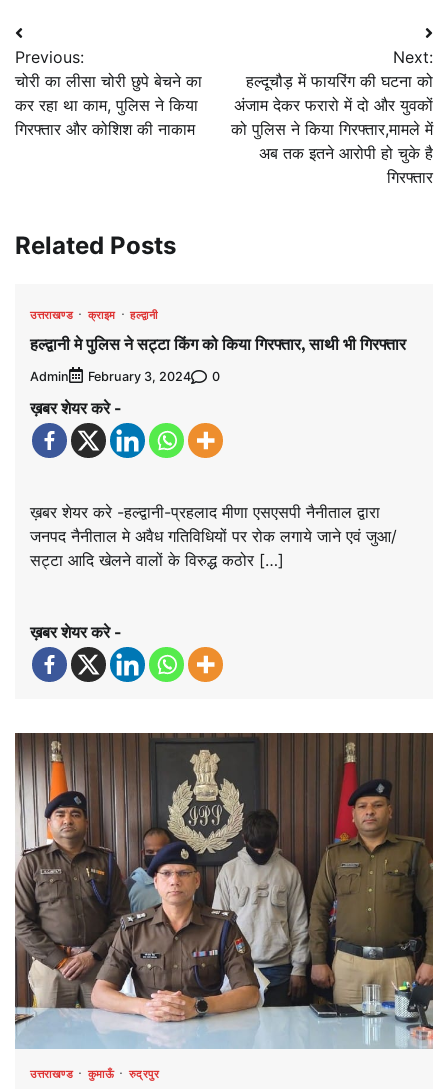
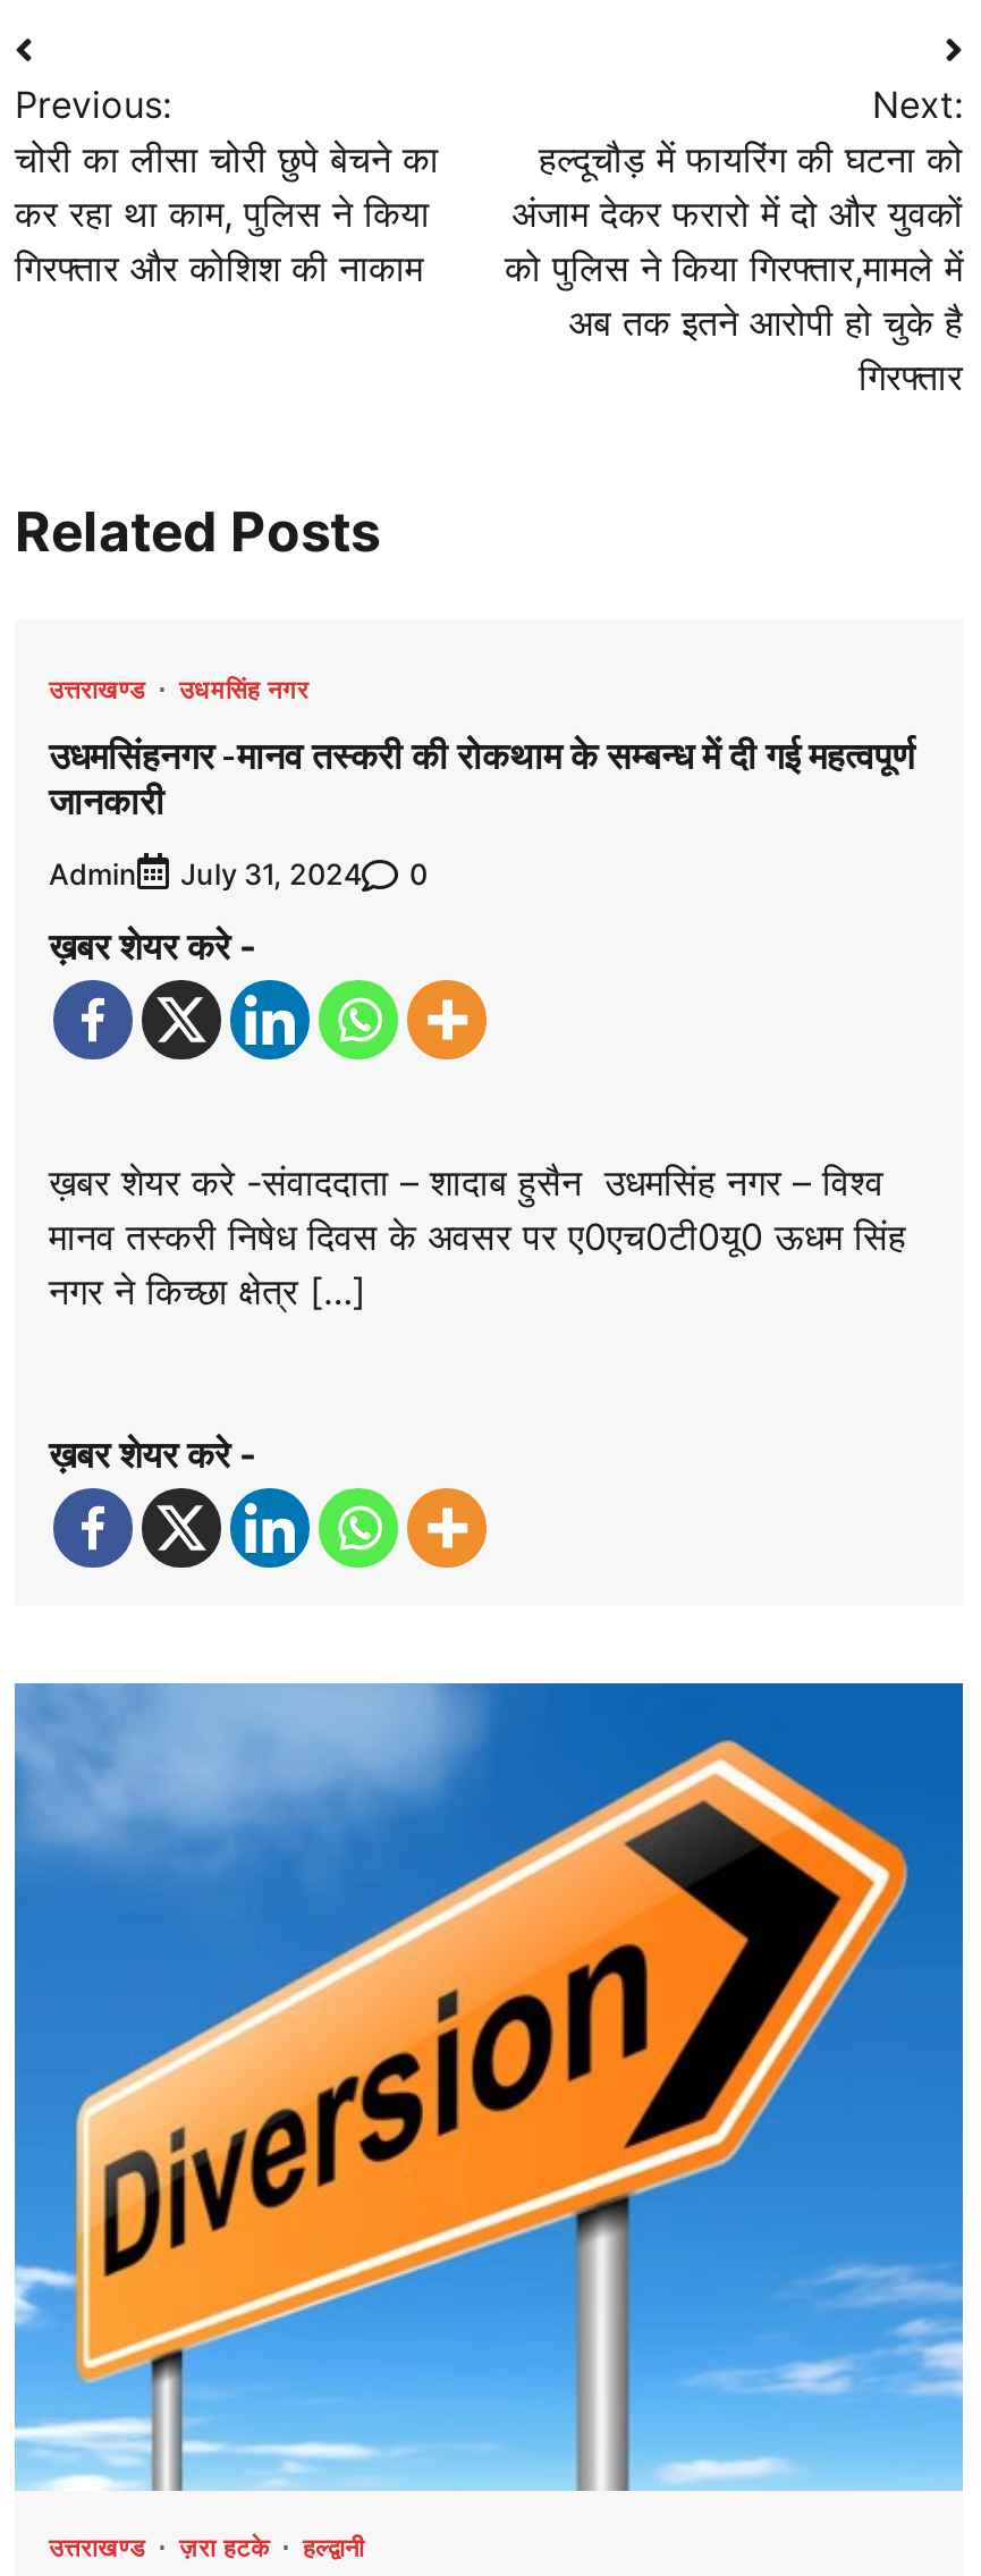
- क्राइम
- हल्द्वानी
+ उधमसिंह नगर

- हल्द्वानी मे पुलिस ने सट्टा किंग को किया गिरफ्तार, साथी भी गिरफ्तार
+ उधमसिंहनगर -मानव तस्करी की रोकथाम के सम्बन्ध में दी गई महत्वपूर्ण
+ जानकारी

- Admin February 3, 2024 0
+ Admin July 31, 2024 0

- ख़बर शेयर करे -हल्द्वानी-प्रहलाद मीणा एसएसपी नैनीताल द्वारा
- जनपद नैनीताल मे अवैध गतिविधियों पर रोक लगाये जाने एवं जुआ/
- सट्टा आदि खेलने वालों के विरुद्ध कठोर […]
+ ख़बर शेयर करे -संवाददाता – शादाब हुसैन उधमसिंह नगर – विश्व
+ मानव तस्करी निषेध दिवस के अवसर पर ए0एच0टी0यू0 ऊधम सिंह
+ नगर ने किच्छा क्षेत्र […]

- [image]
- कुमाऊँ
- रुद्रपुर
+ [image]
+ ज़रा हटके
+ हल्द्वानी
